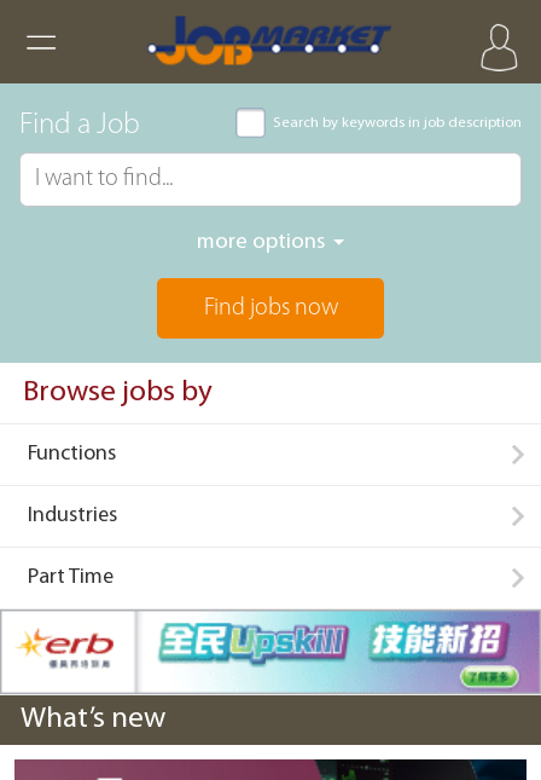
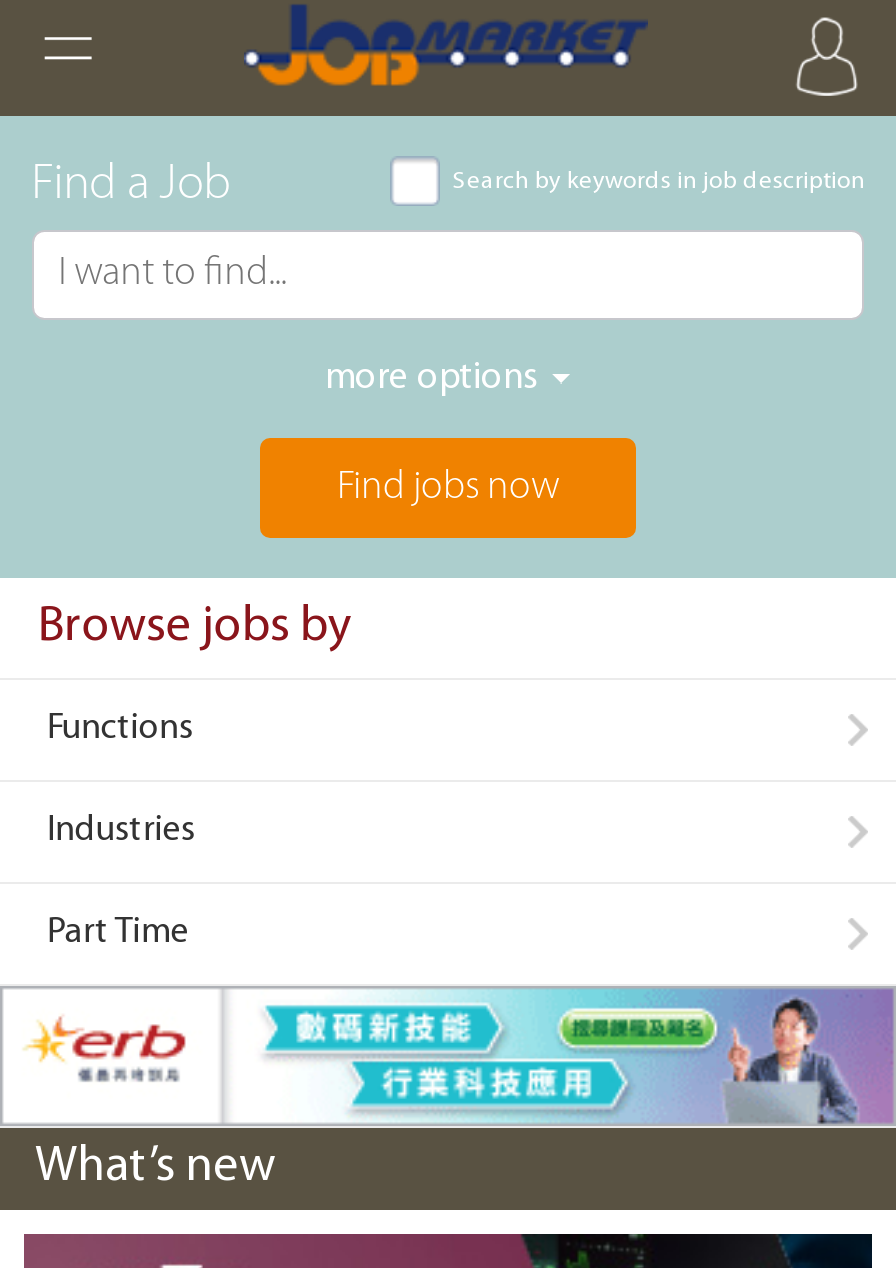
- [image]
+ [image]
